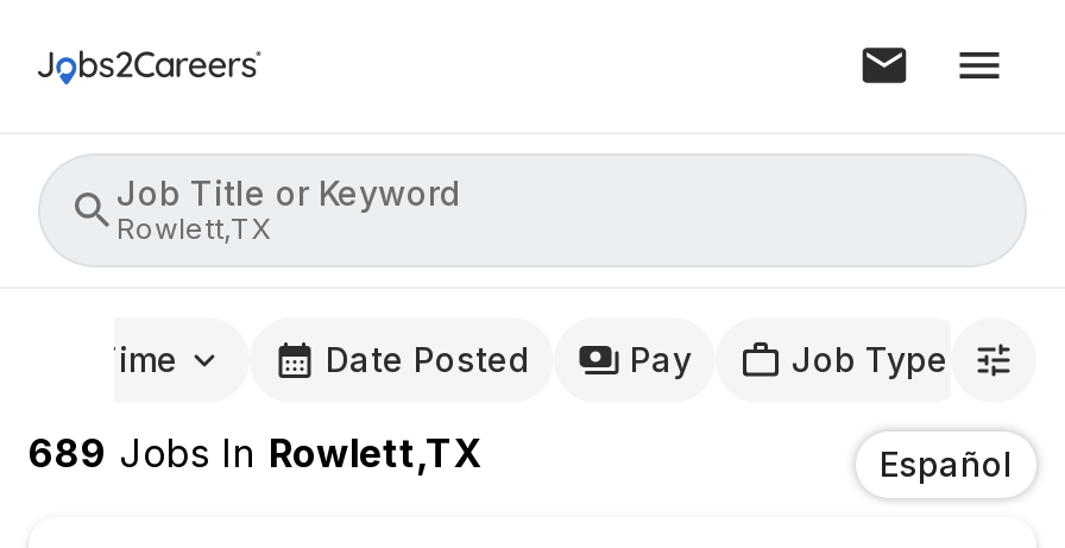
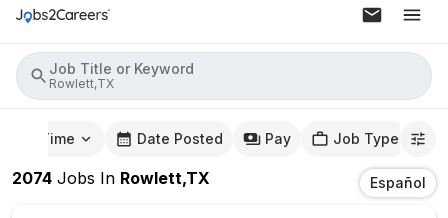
- 689 Jobs In Rowlett,TX
+ 2074 Jobs In Rowlett,TX
